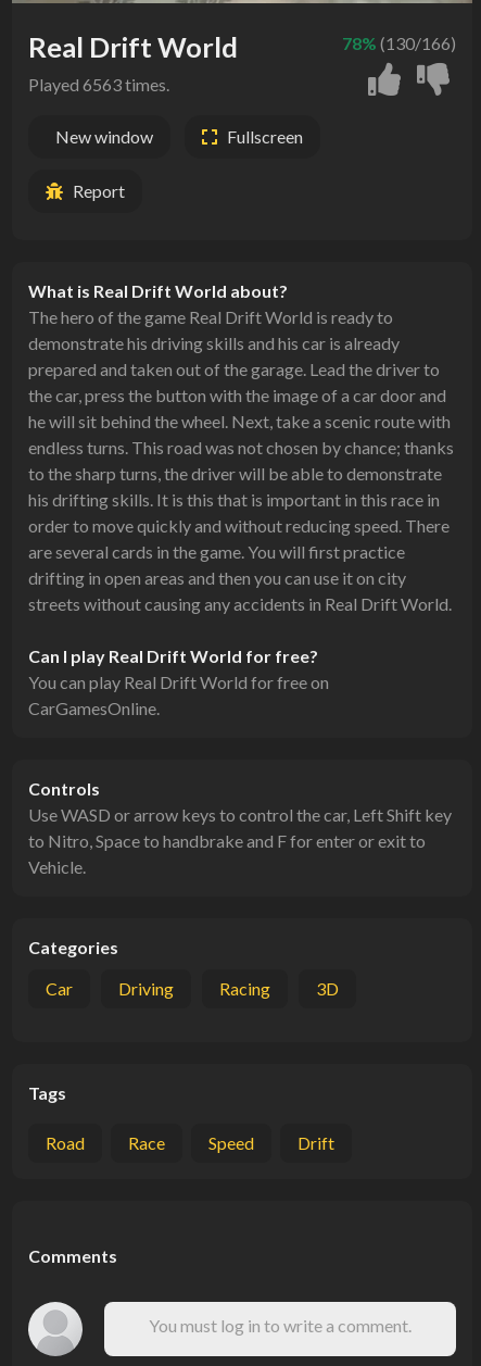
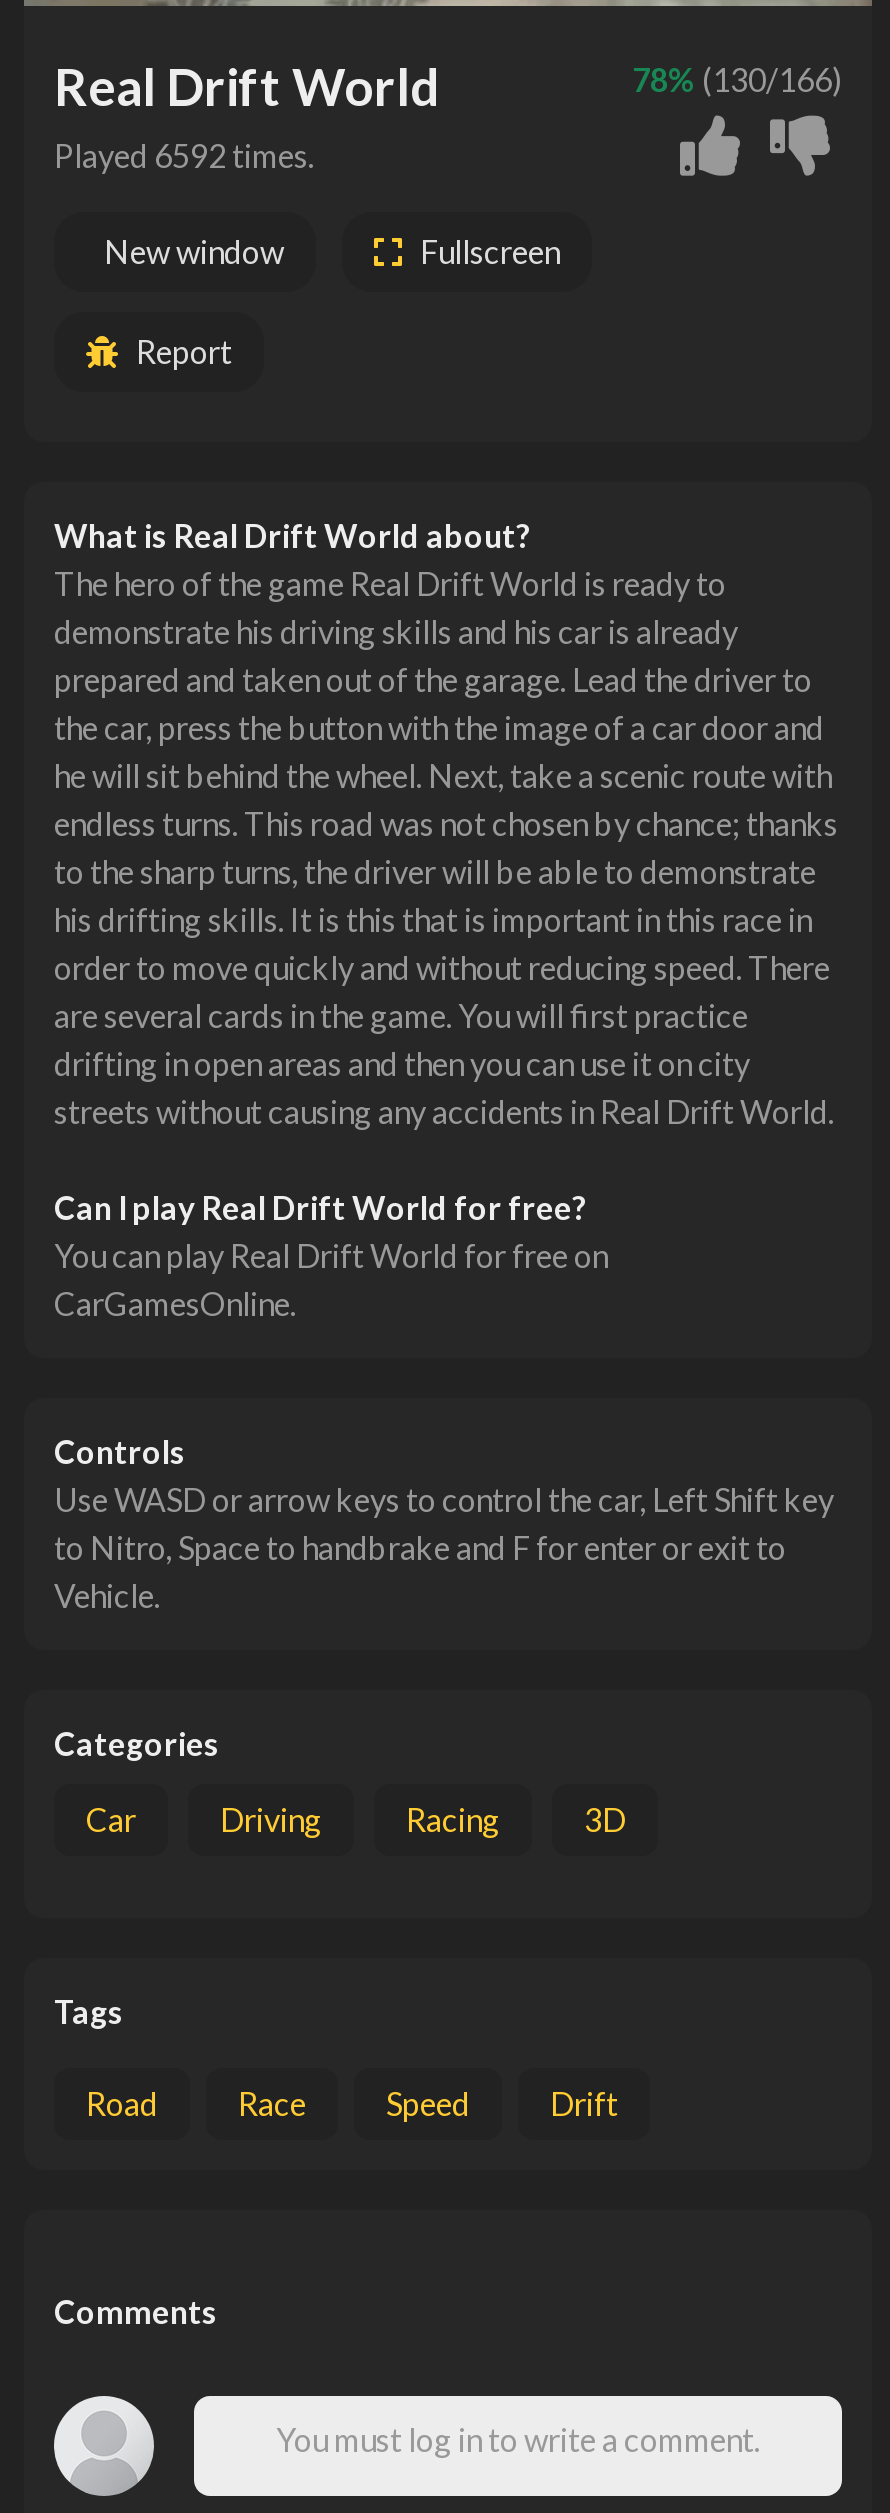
- Played 6563 times.
+ Played 6592 times.
